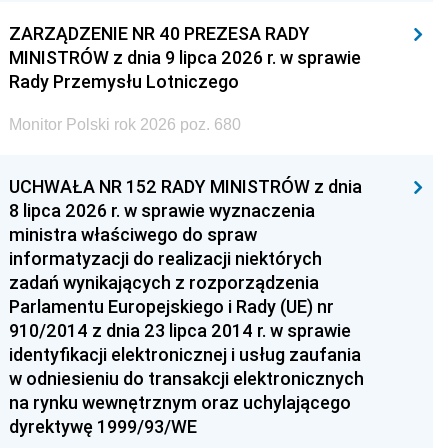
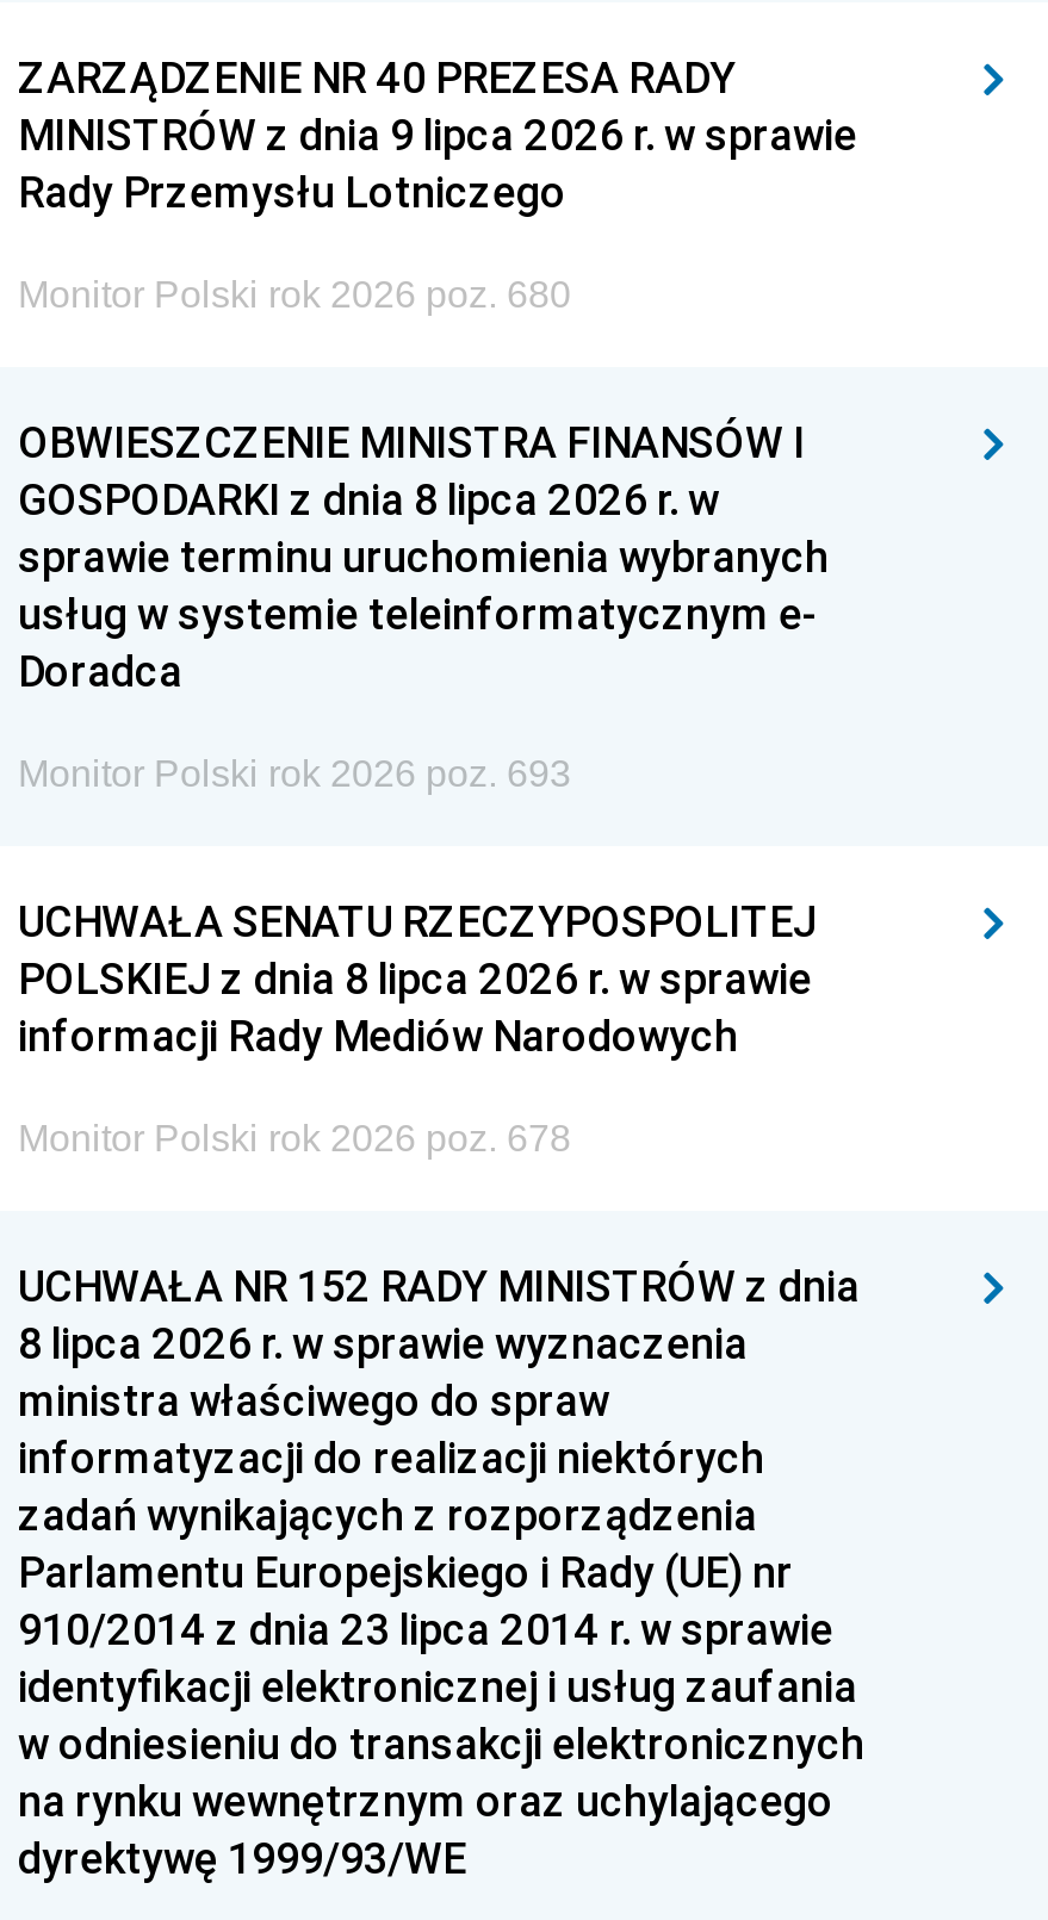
+ OBWIESZCZENIE MINISTRA FINANSÓW I
+ GOSPODARKI z dnia 8 lipca 2026 r. w
+ sprawie terminu uruchomienia wybranych
+ usług w systemie teleinformatycznym e-
+ Doradca
+ Monitor Polski rok 2026 poz. 693
+ UCHWAŁA SENATU RZECZYPOSPOLITEJ
+ POLSKIEJ z dnia 8 lipca 2026 r. w sprawie
+ informacji Rady Mediów Narodowych
+ Monitor Polski rok 2026 poz. 678
